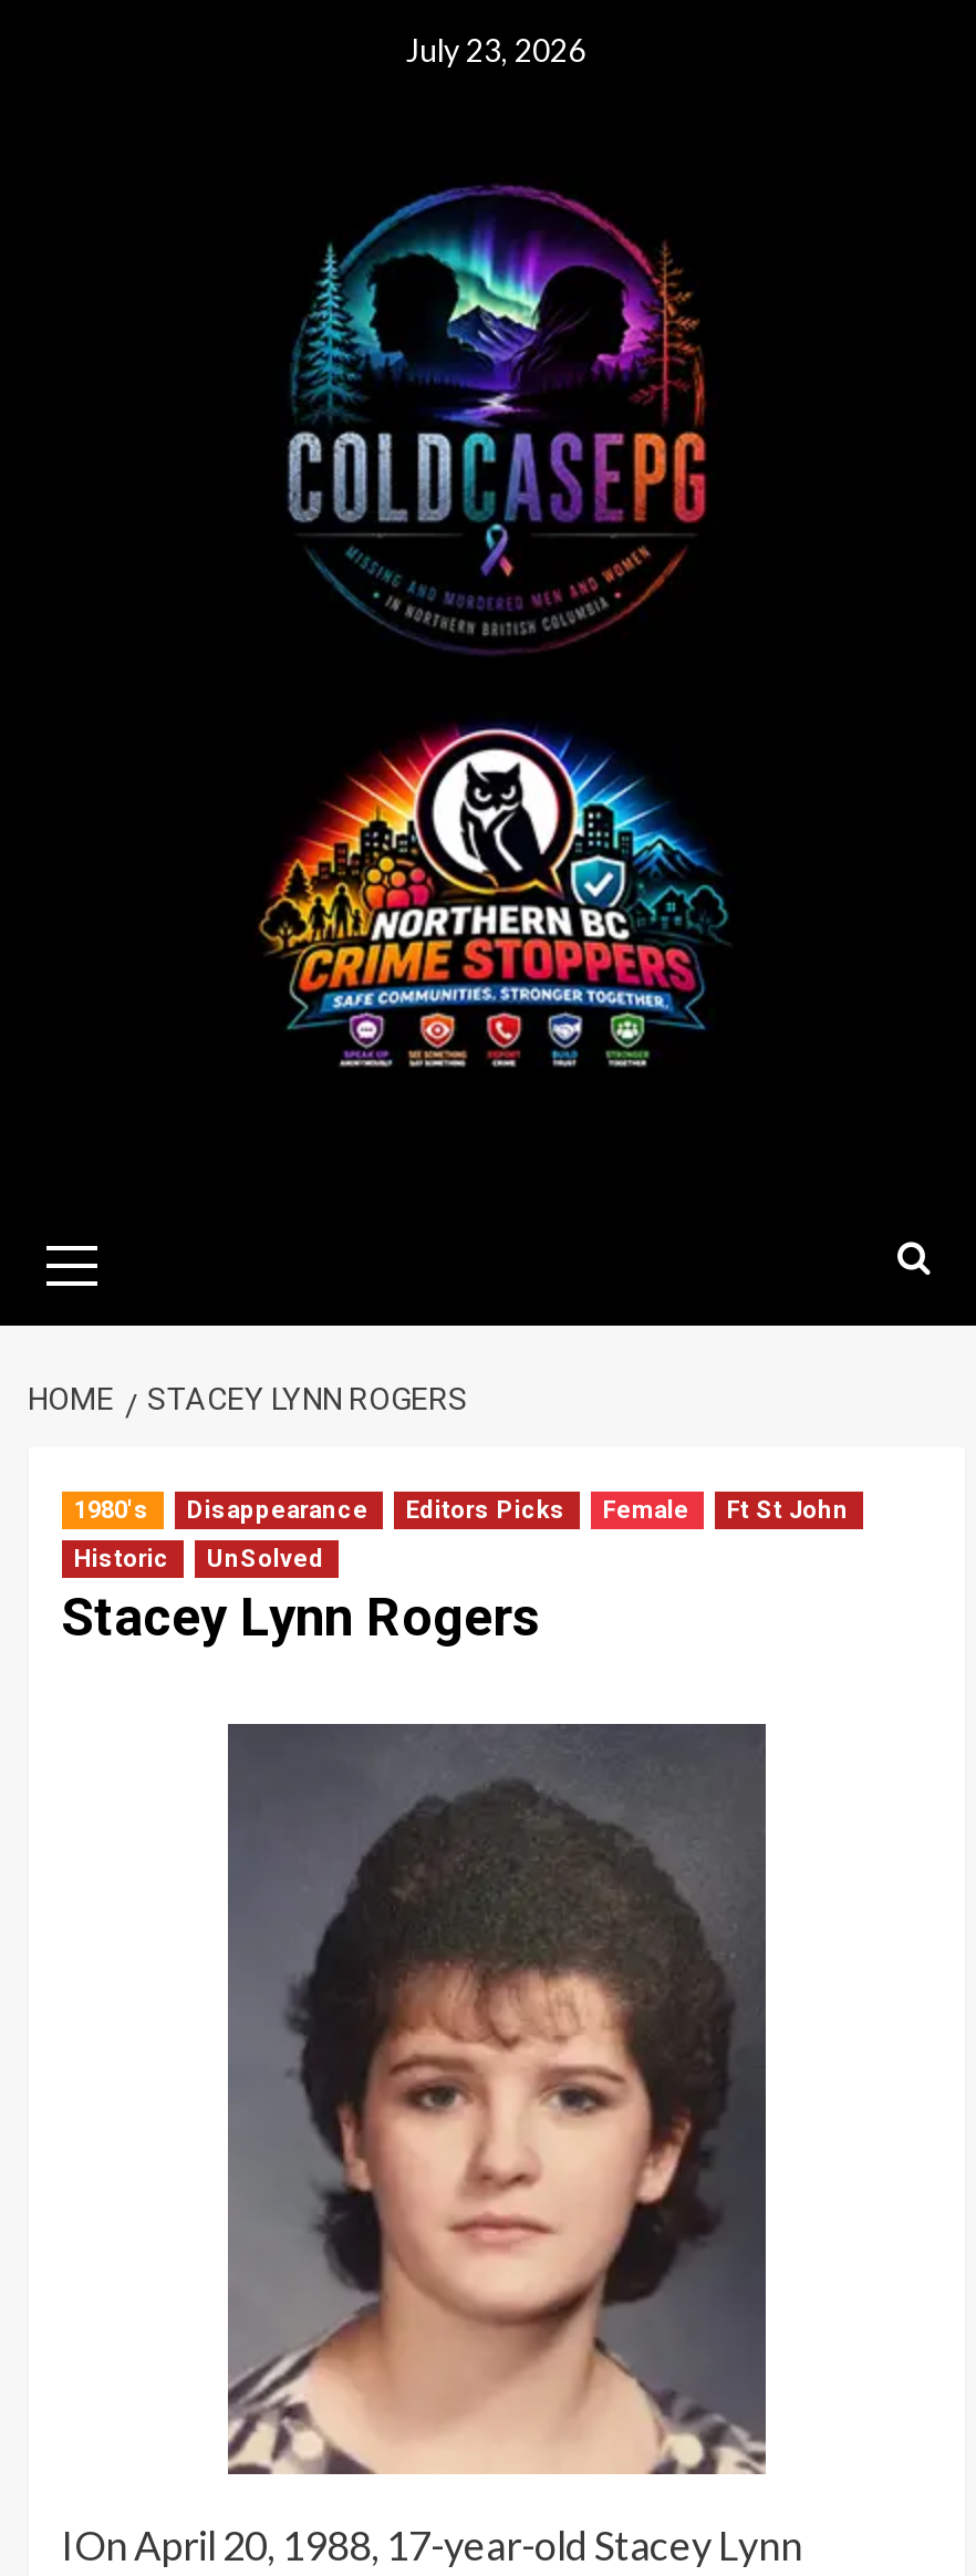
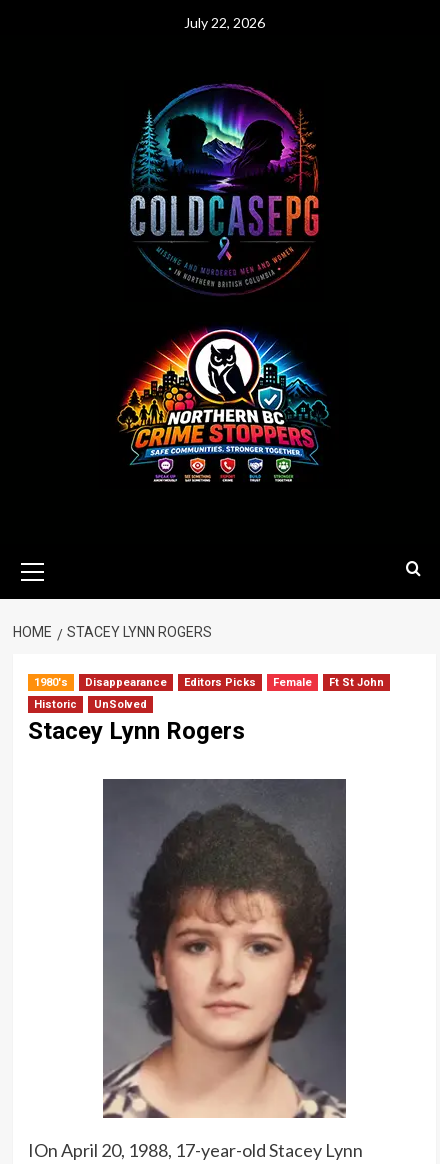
- July 23, 2026
+ July 22, 2026
